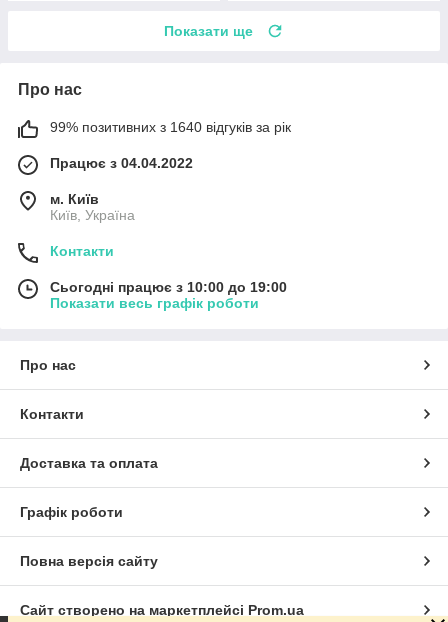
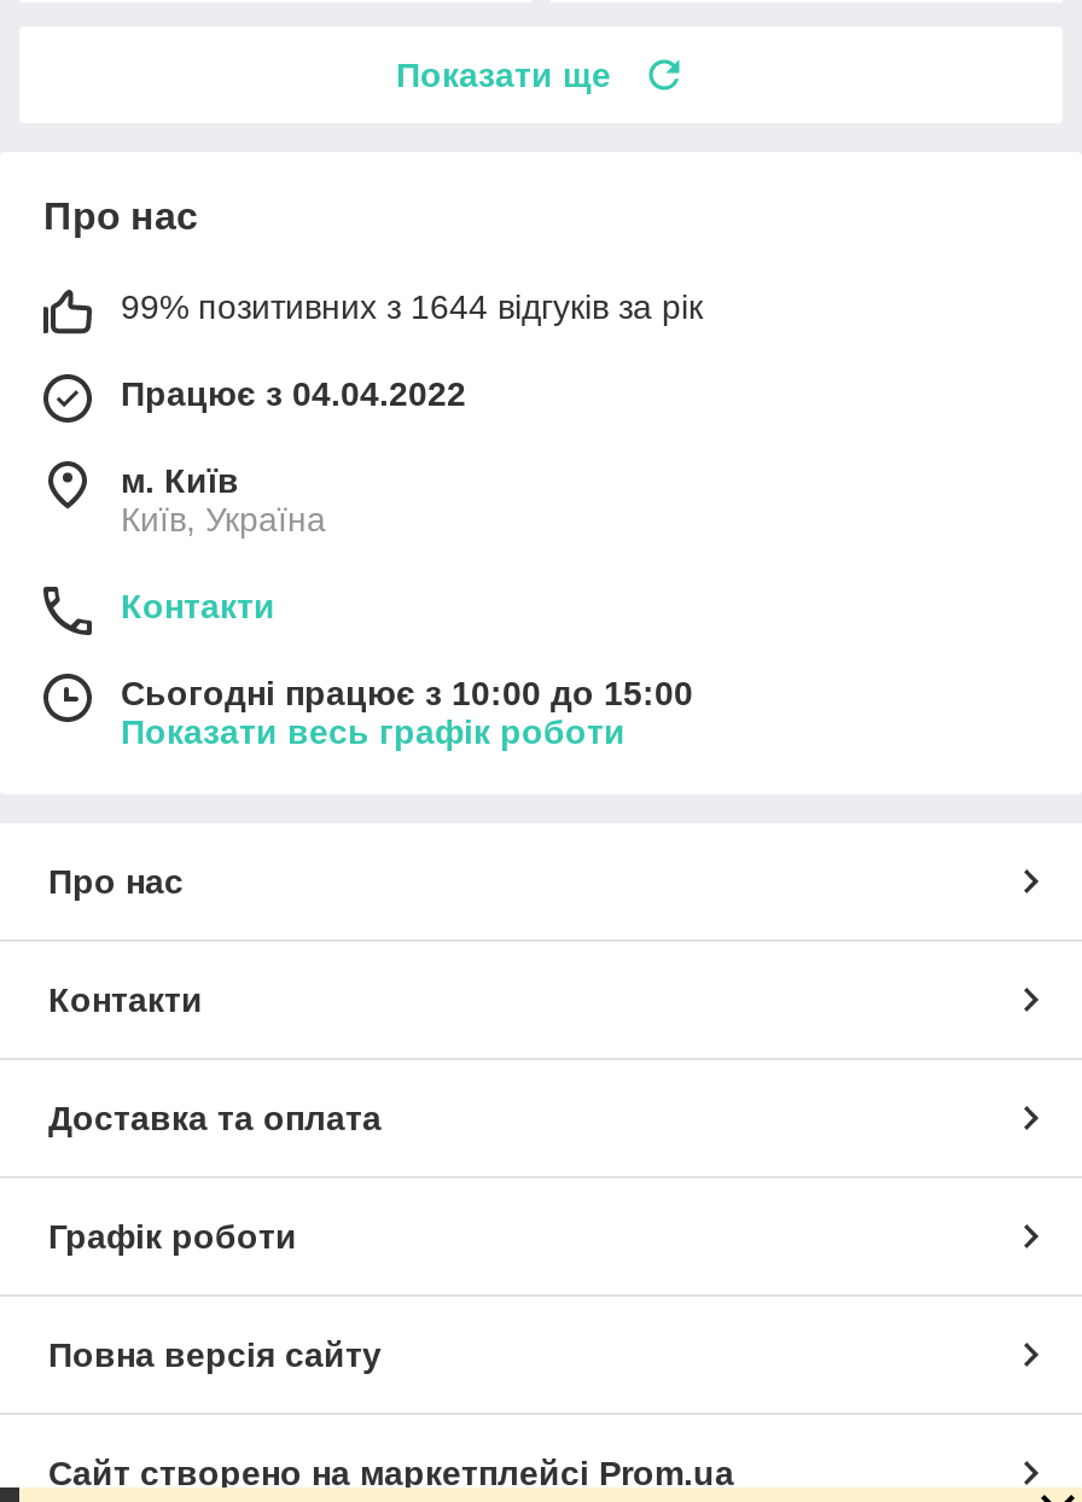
- 99% позитивних з 1640 відгуків за рік
+ 99% позитивних з 1644 відгуків за рік

- Сьогодні працює з 10:00 до 19:00
+ Сьогодні працює з 10:00 до 15:00
